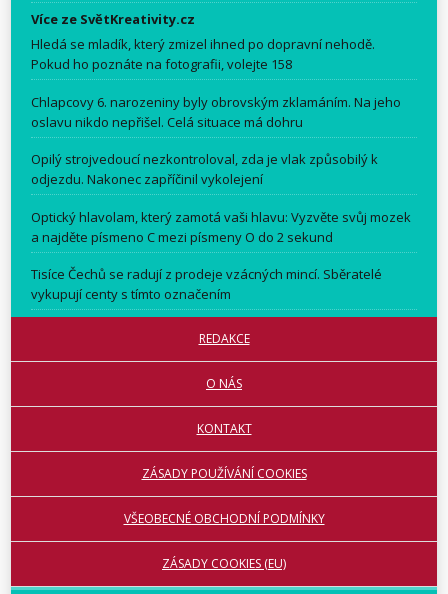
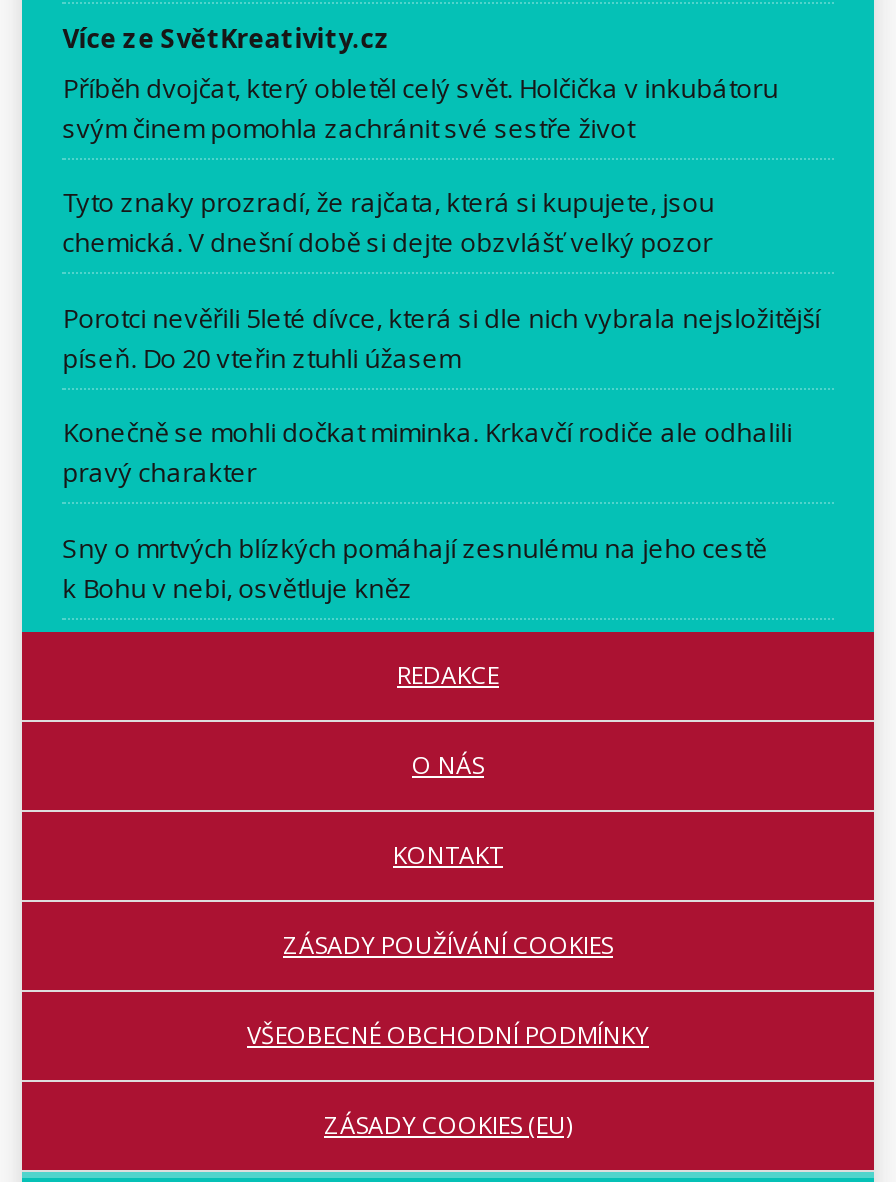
- Hledá se mladík, který zmizel ihned po dopravní nehodě.
- Pokud ho poznáte na fotografii, volejte 158
+ Příběh dvojčat, který obletěl celý svět. Holčička v inkubátoru
+ svým činem pomohla zachránit své sestře život

- Chlapcovy 6. narozeniny byly obrovským zklamáním. Na jeho
- oslavu nikdo nepřišel. Celá situace má dohru
+ Tyto znaky prozradí, že rajčata, která si kupujete, jsou
+ chemická. V dnešní době si dejte obzvlášť velký pozor

- Opilý strojvedoucí nezkontroloval, zda je vlak způsobilý k
- odjezdu. Nakonec zapříčinil vykolejení
+ Porotci nevěřili 5leté dívce, která si dle nich vybrala nejsložitější
+ píseň. Do 20 vteřin ztuhli úžasem

- Optický hlavolam, který zamotá vaši hlavu: Vyzvěte svůj mozek
- a najděte písmeno C mezi písmeny O do 2 sekund
+ Konečně se mohli dočkat miminka. Krkavčí rodiče ale odhalili
+ pravý charakter

- Tisíce Čechů se radují z prodeje vzácných mincí. Sběratelé
- vykupují centy s tímto označením
+ Sny o mrtvých blízkých pomáhají zesnulému na jeho cestě
+ k Bohu v nebi, osvětluje kněz
